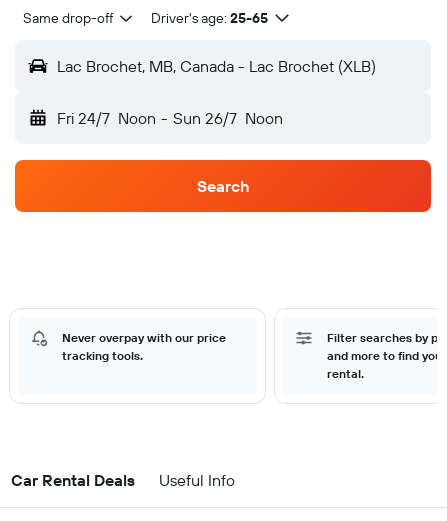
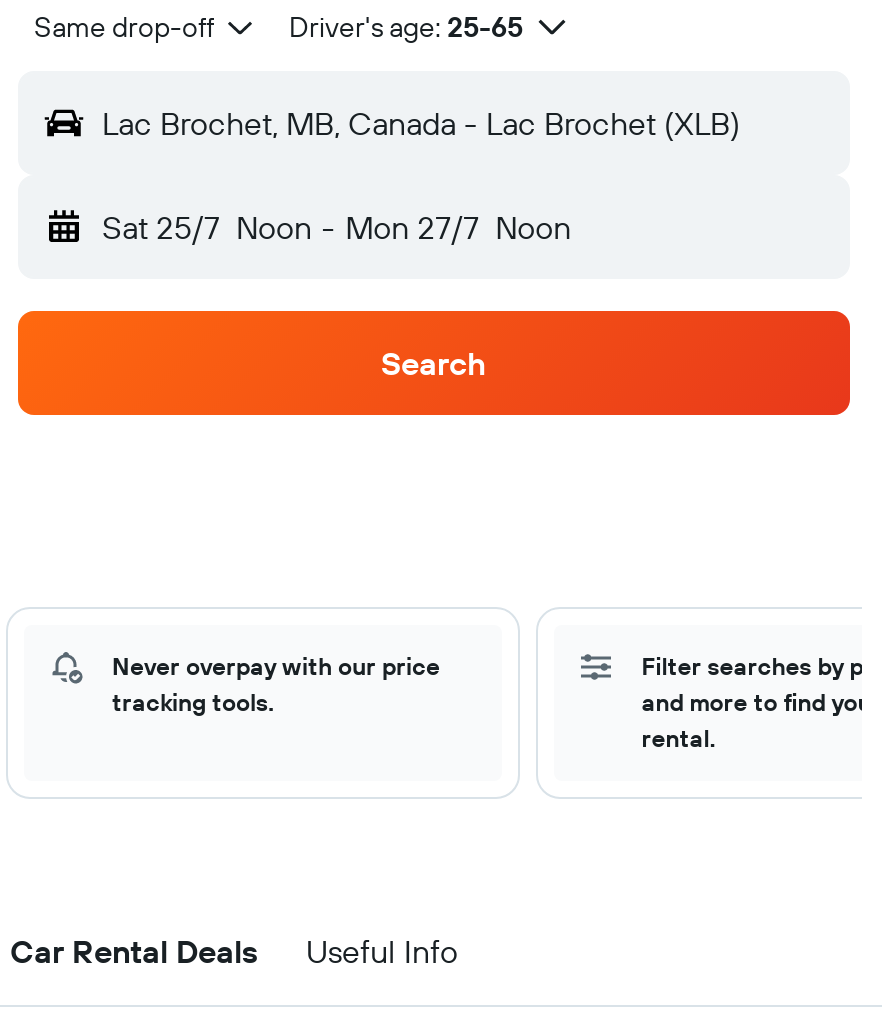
- Fri 24/7 Noon - Sun 26/7 Noon
+ Sat 25/7 Noon - Mon 27/7 Noon
